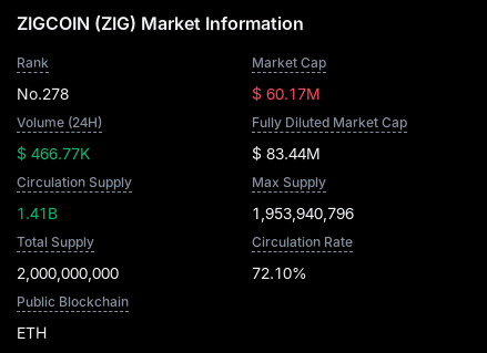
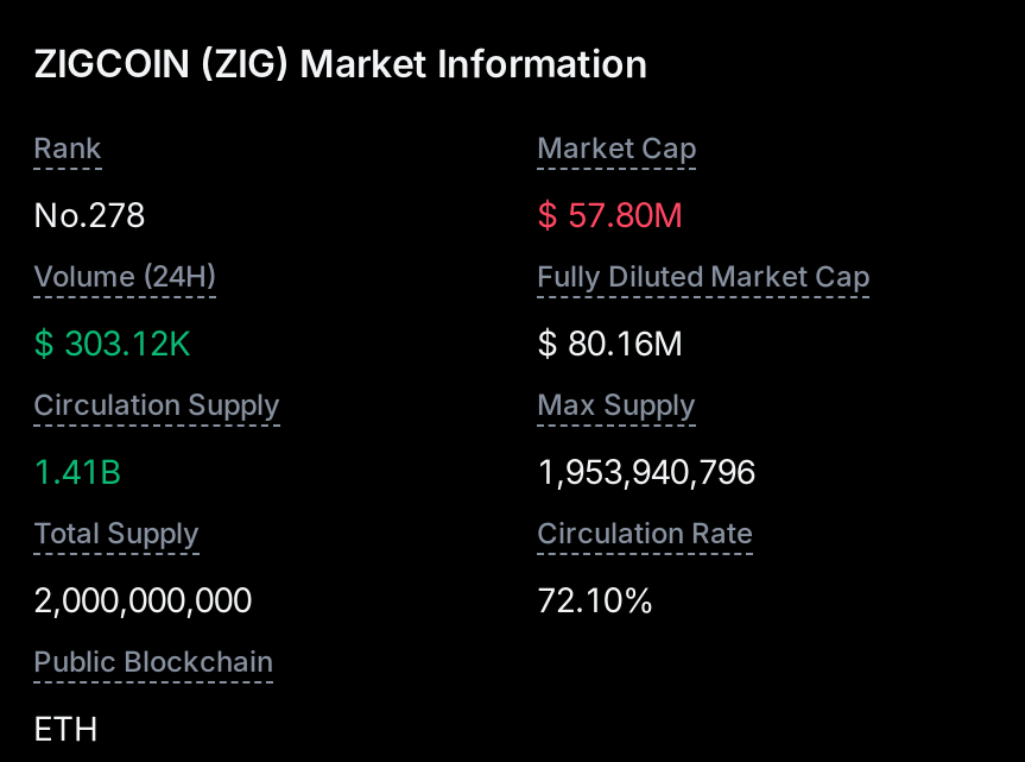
- $ 60.17M
+ $ 57.80M

- $ 466.77K
+ $ 303.12K

- $ 83.44M
+ $ 80.16M
